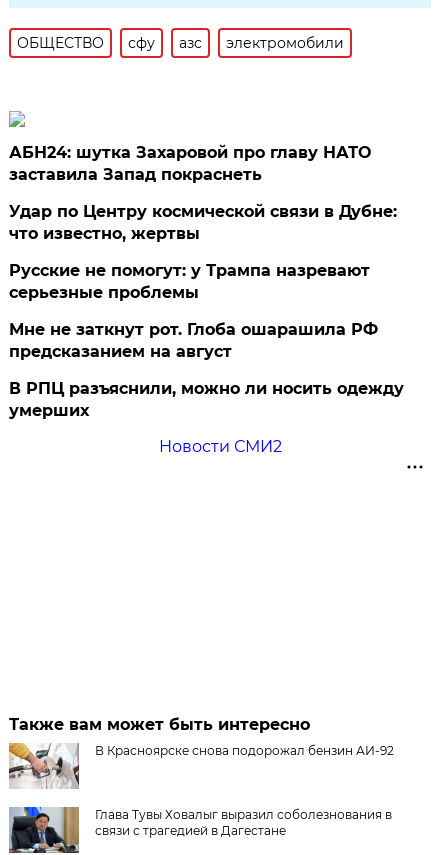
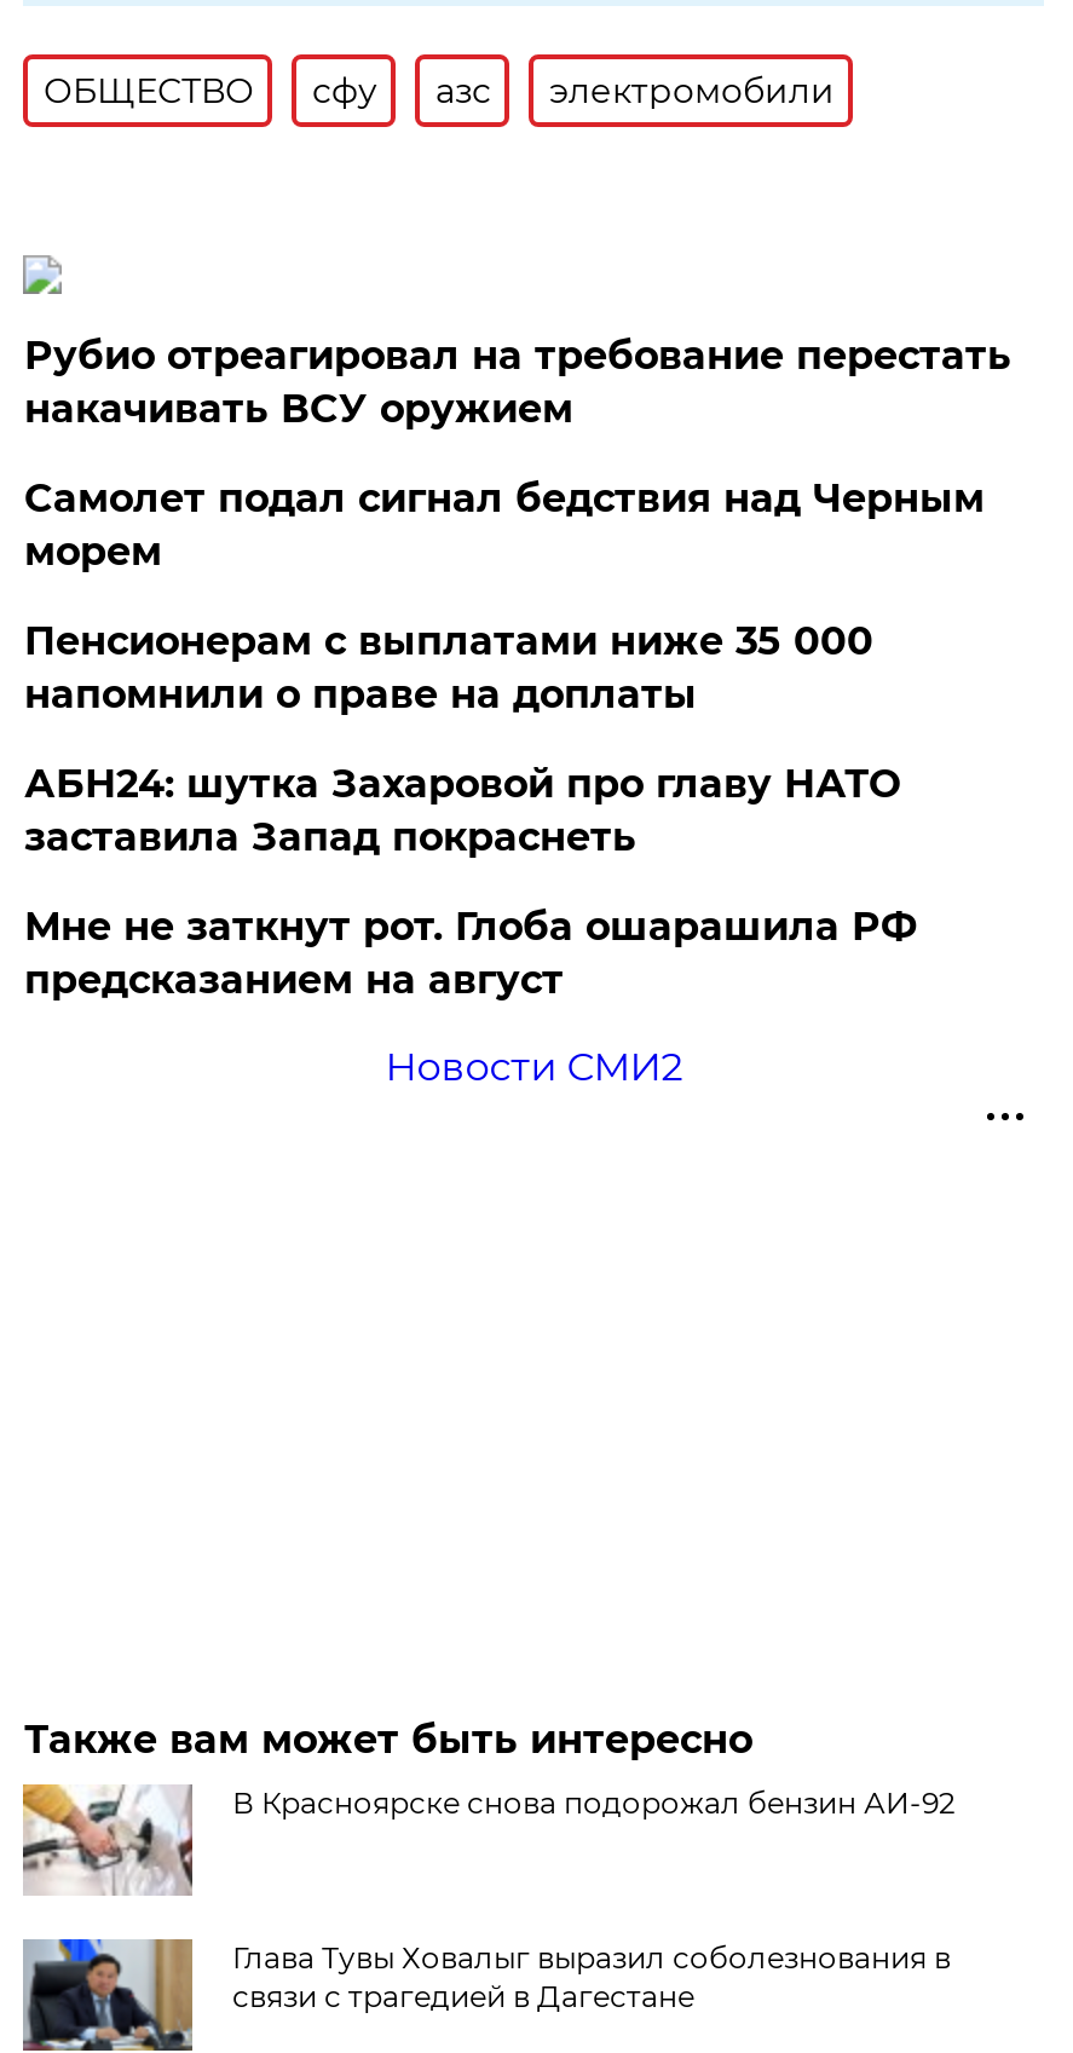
+ Рубио отреагировал на требование перестать
+ накачивать ВСУ оружием
+ Самолет подал сигнал бедствия над Черным
+ морем
+ Пенсионерам с выплатами ниже 35 000
+ напомнили о праве на доплаты

moved down: АБН24: шутка Захаровой про главу НАТО | заставила Запад покраснеть

- Удар по Центру космической связи в Дубне:
- что известно, жертвы
- Русские не помогут: у Трампа назревают
- серьезные проблемы

moved down: Мне не заткнут рот. Глоба ошарашила РФ | предсказанием на август

- В РПЦ разъяснили, можно ли носить одежду
- умерших
